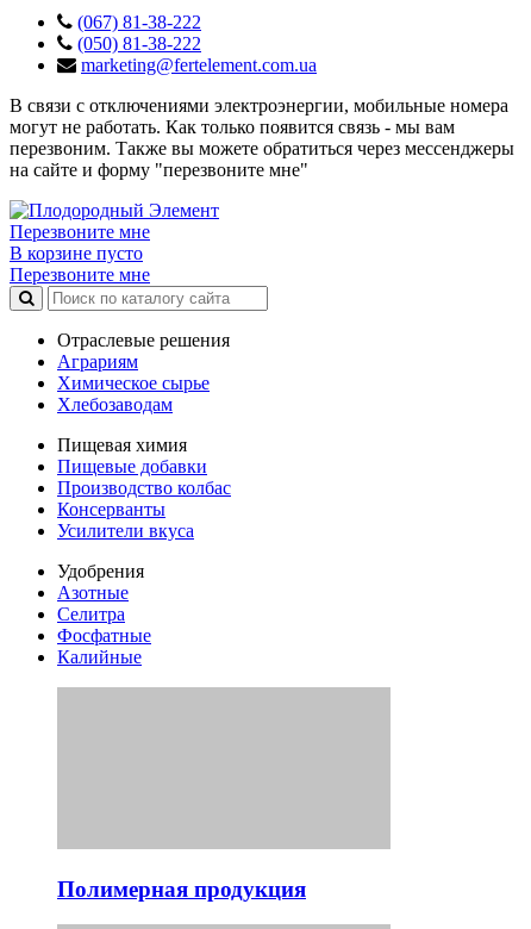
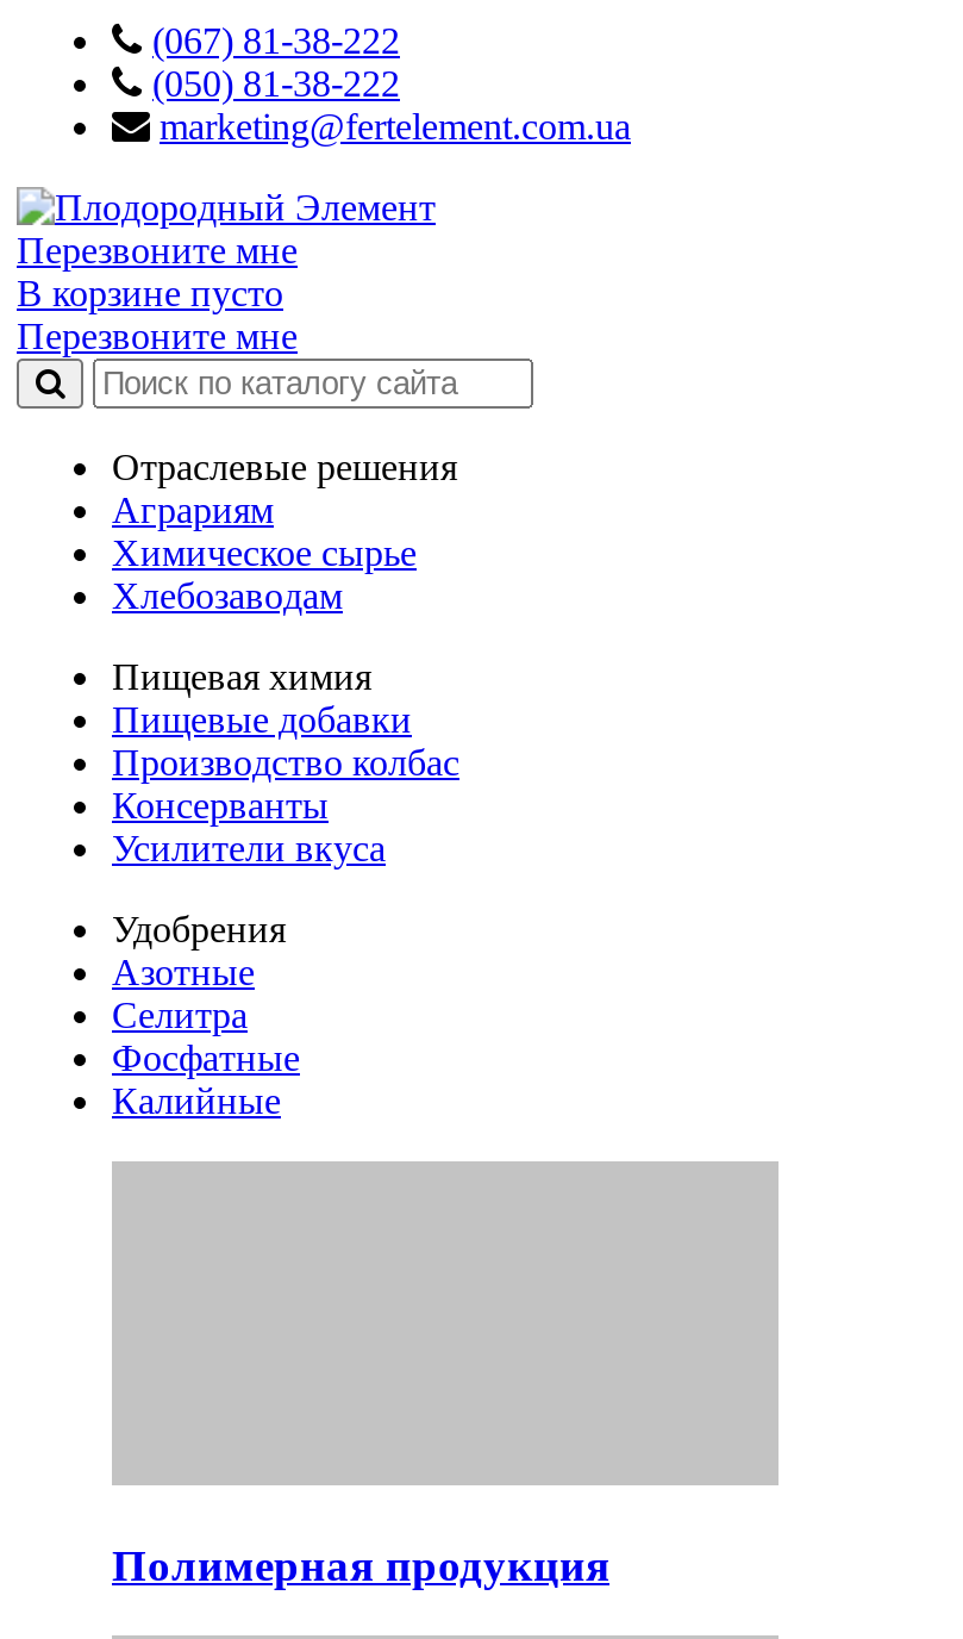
- В связи с отключениями электроэнергии, мобильные номера
- могут не работать. Как только появится связь - мы вам
- перезвоним. Также вы можете обратиться через мессенджеры
- на сайте и форму "перезвоните мне"
